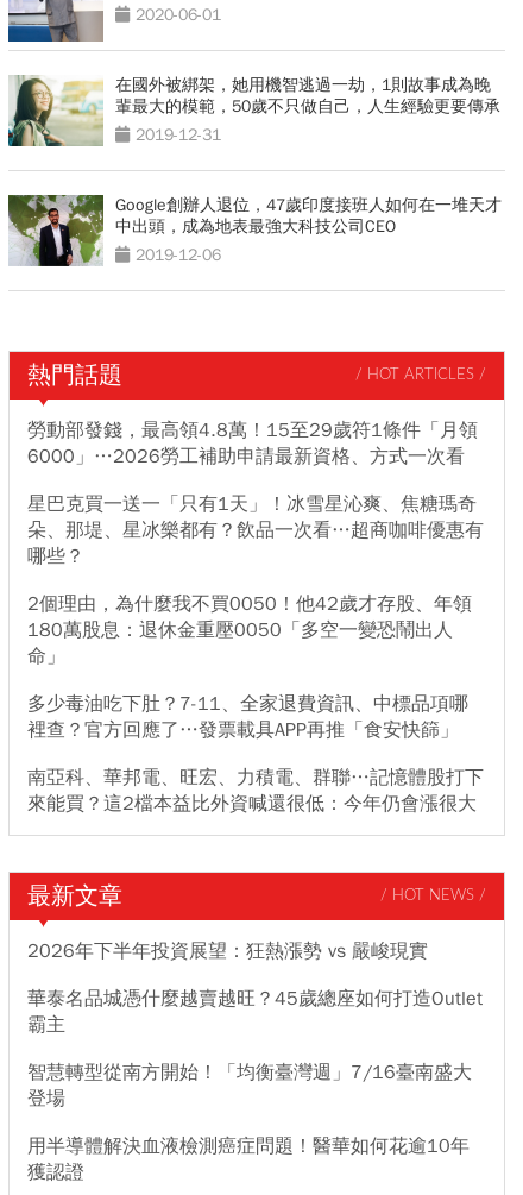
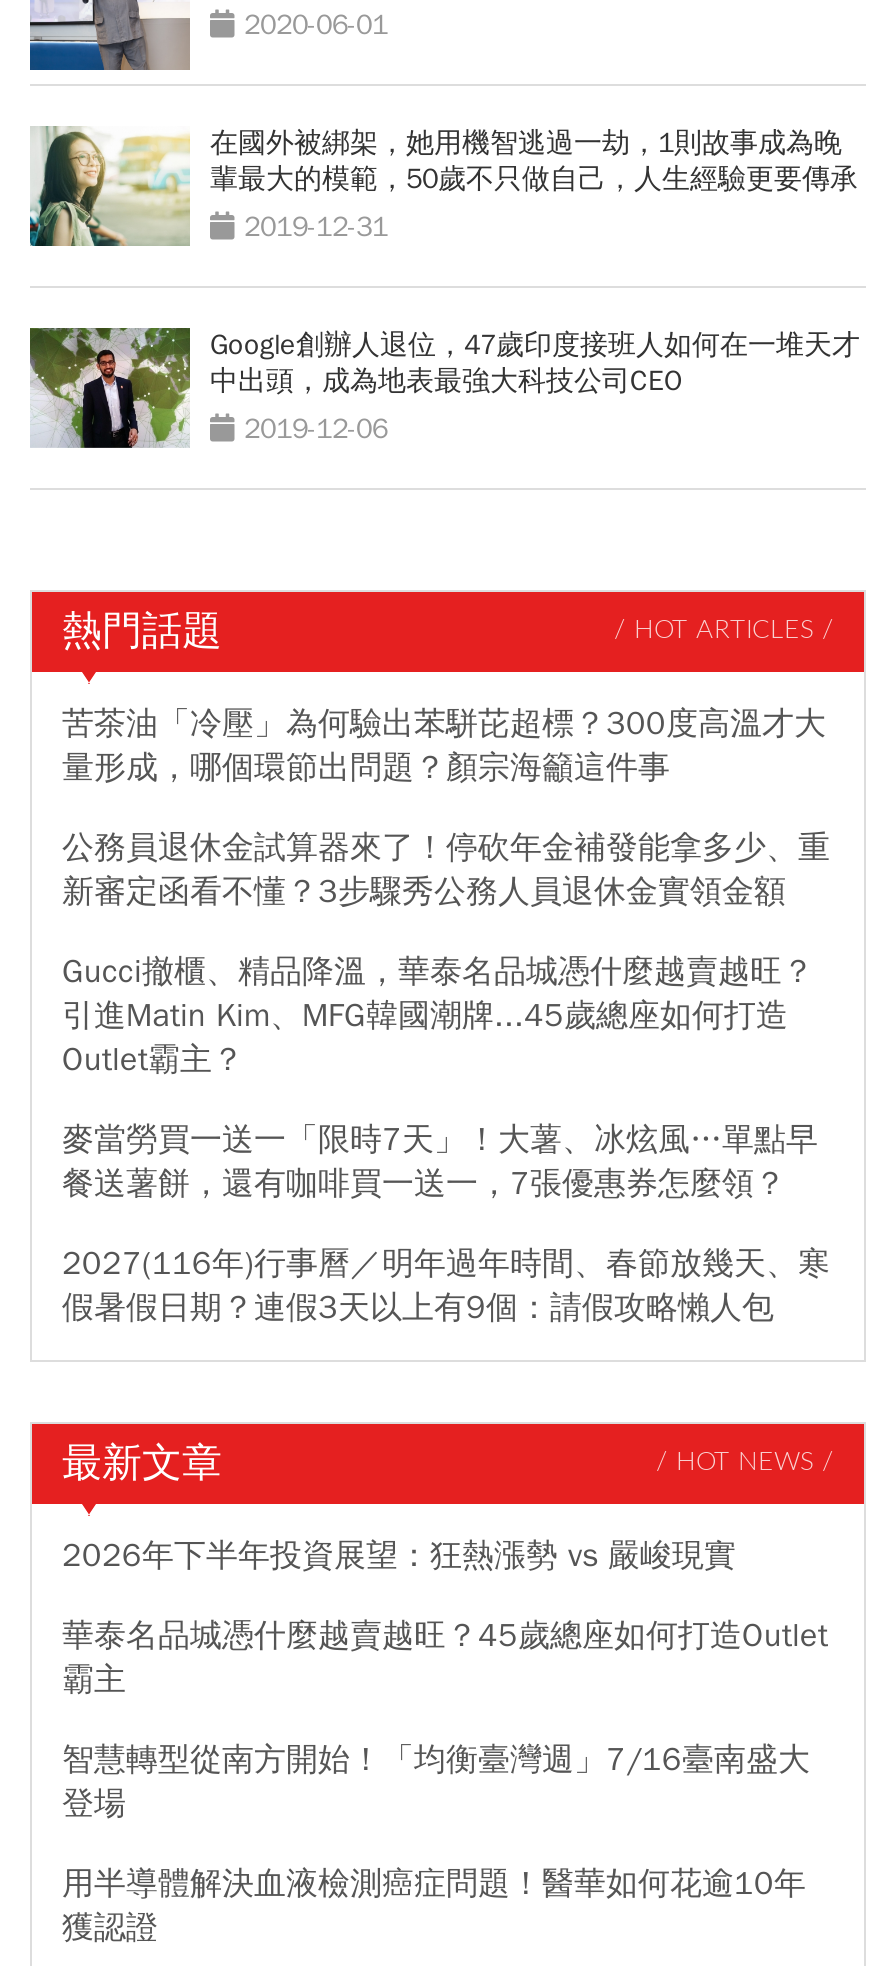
- 勞動部發錢，最高領4.8萬！15至29歲符1條件「月領
- 6000」…2026勞工補助申請最新資格、方式一次看
+ 苦茶油「冷壓」為何驗出苯駢芘超標？300度高溫才大
+ 量形成，哪個環節出問題？顏宗海籲這件事

- 星巴克買一送一「只有1天」！冰雪星沁爽、焦糖瑪奇
- 朵、那堤、星冰樂都有？飲品一次看…超商咖啡優惠有
- 哪些？
+ 公務員退休金試算器來了！停砍年金補發能拿多少、重
+ 新審定函看不懂？3步驟秀公務人員退休金實領金額

- 2個理由，為什麼我不買0050！他42歲才存股、年領
- 180萬股息：退休金重壓0050「多空一變恐鬧出人
- 命」
+ Gucci撤櫃、精品降溫，華泰名品城憑什麼越賣越旺？
+ 引進Matin Kim、MFG韓國潮牌...45歲總座如何打造
+ Outlet霸主？

- 多少毒油吃下肚？7-11、全家退費資訊、中標品項哪
- 裡查？官方回應了…發票載具APP再推「食安快篩」
+ 麥當勞買一送一「限時7天」！大薯、冰炫風…單點早
+ 餐送薯餅，還有咖啡買一送一，7張優惠券怎麼領？

- 南亞科、華邦電、旺宏、力積電、群聯…記憶體股打下
- 來能買？這2檔本益比外資喊還很低：今年仍會漲很大
+ 2027(116年)行事曆／明年過年時間、春節放幾天、寒
+ 假暑假日期？連假3天以上有9個：請假攻略懶人包
